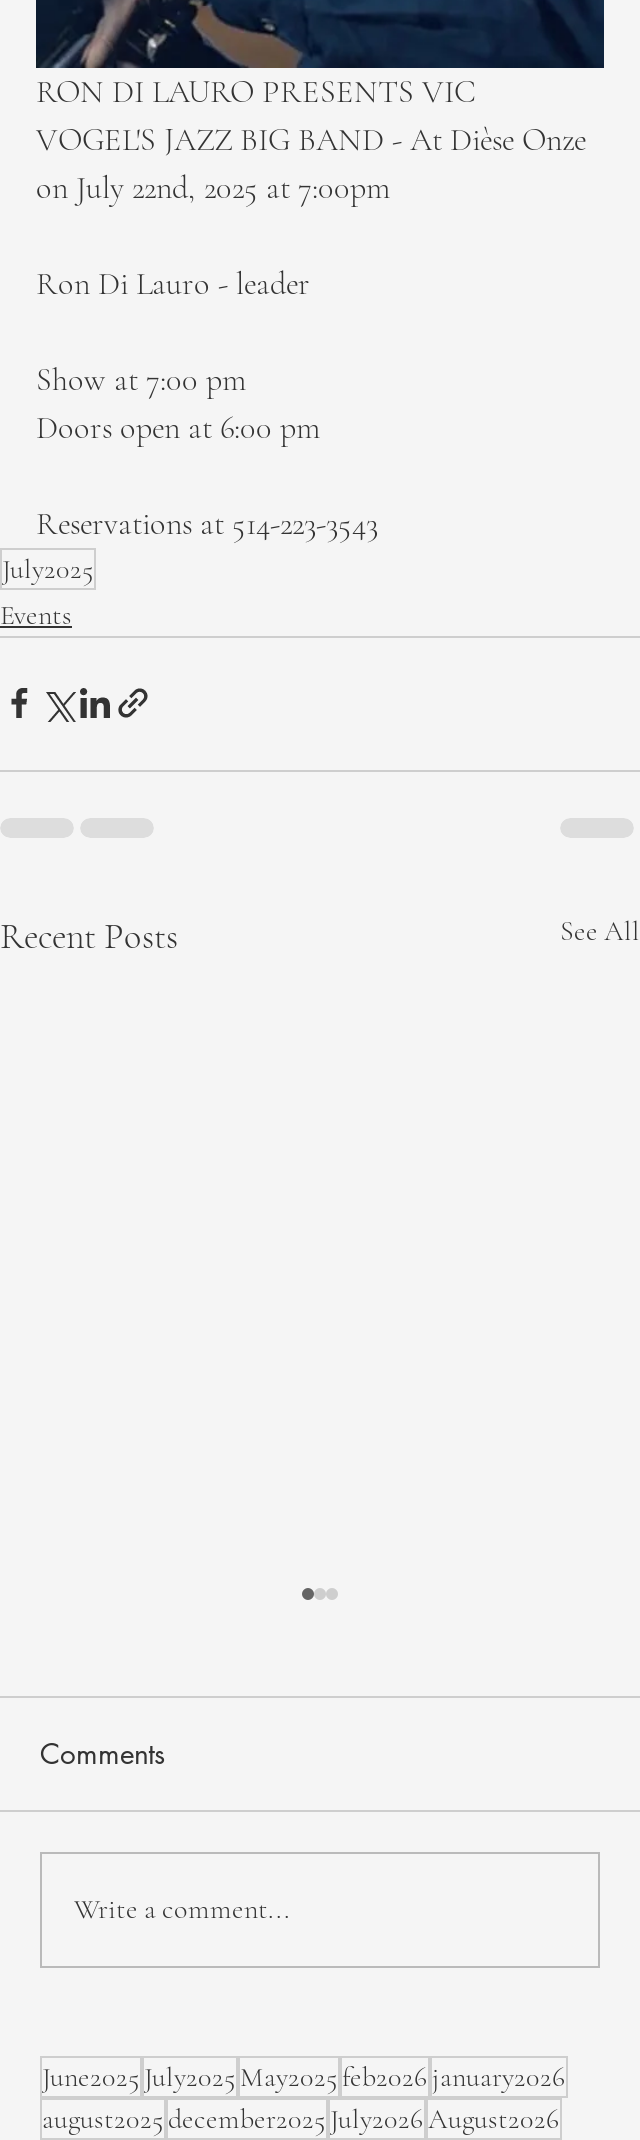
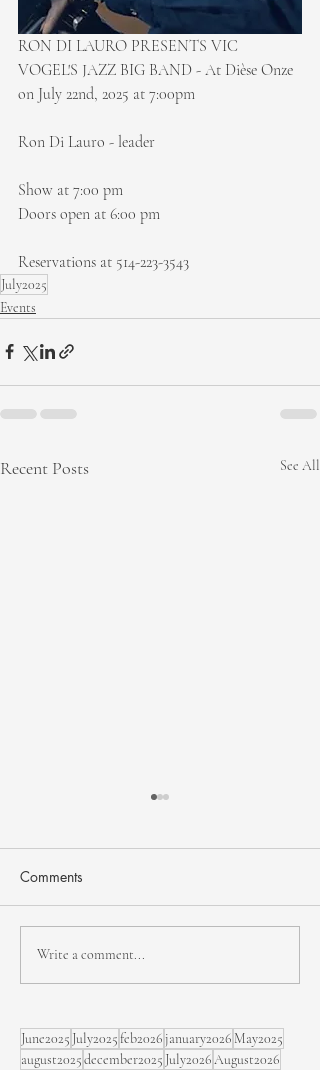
- June2025 July2025 May2025 feb2026 january2026
+ June2025 July2025 feb2026 january2026 May2025
